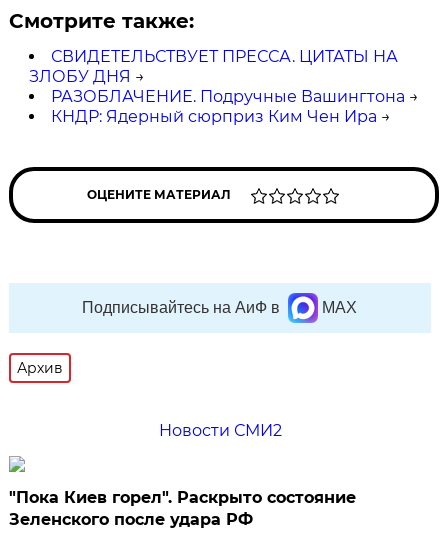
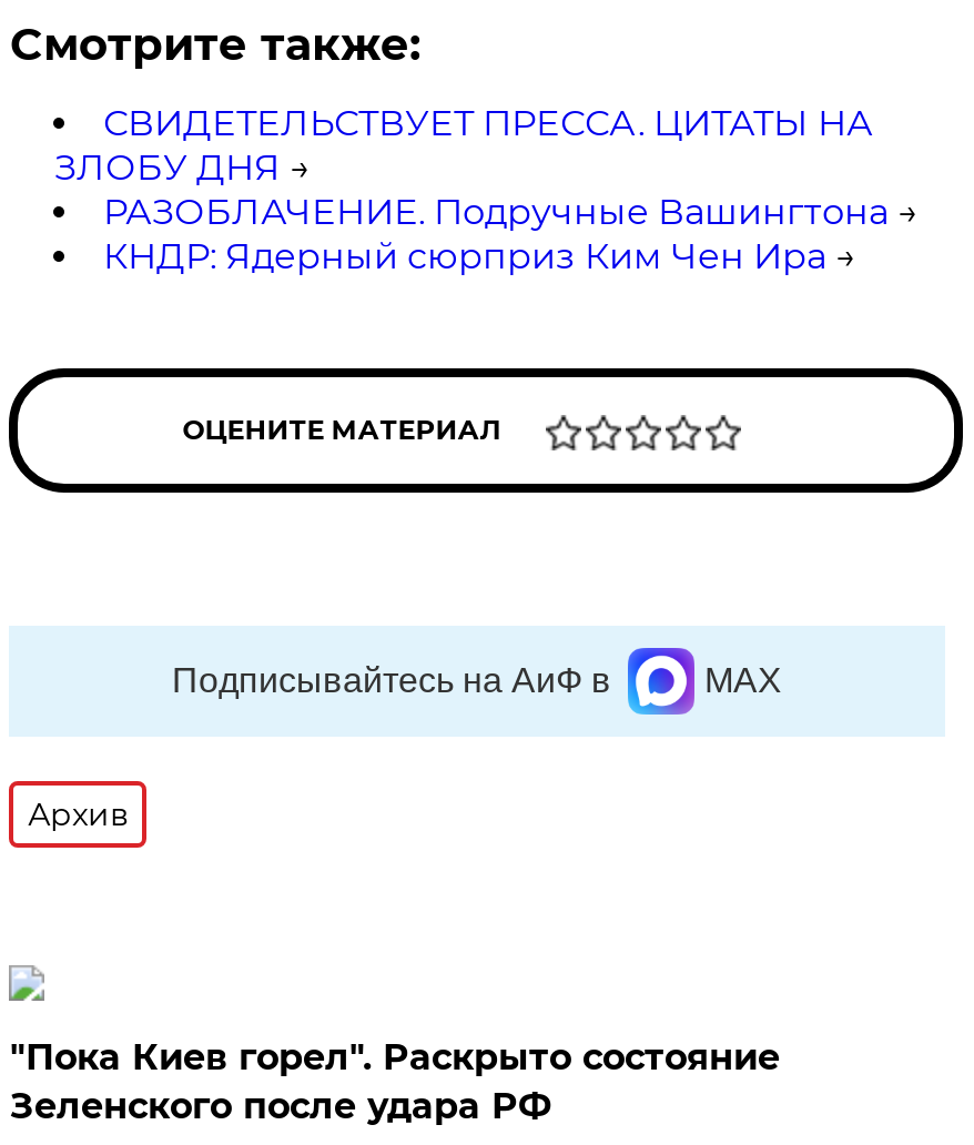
- Новости СМИ2
